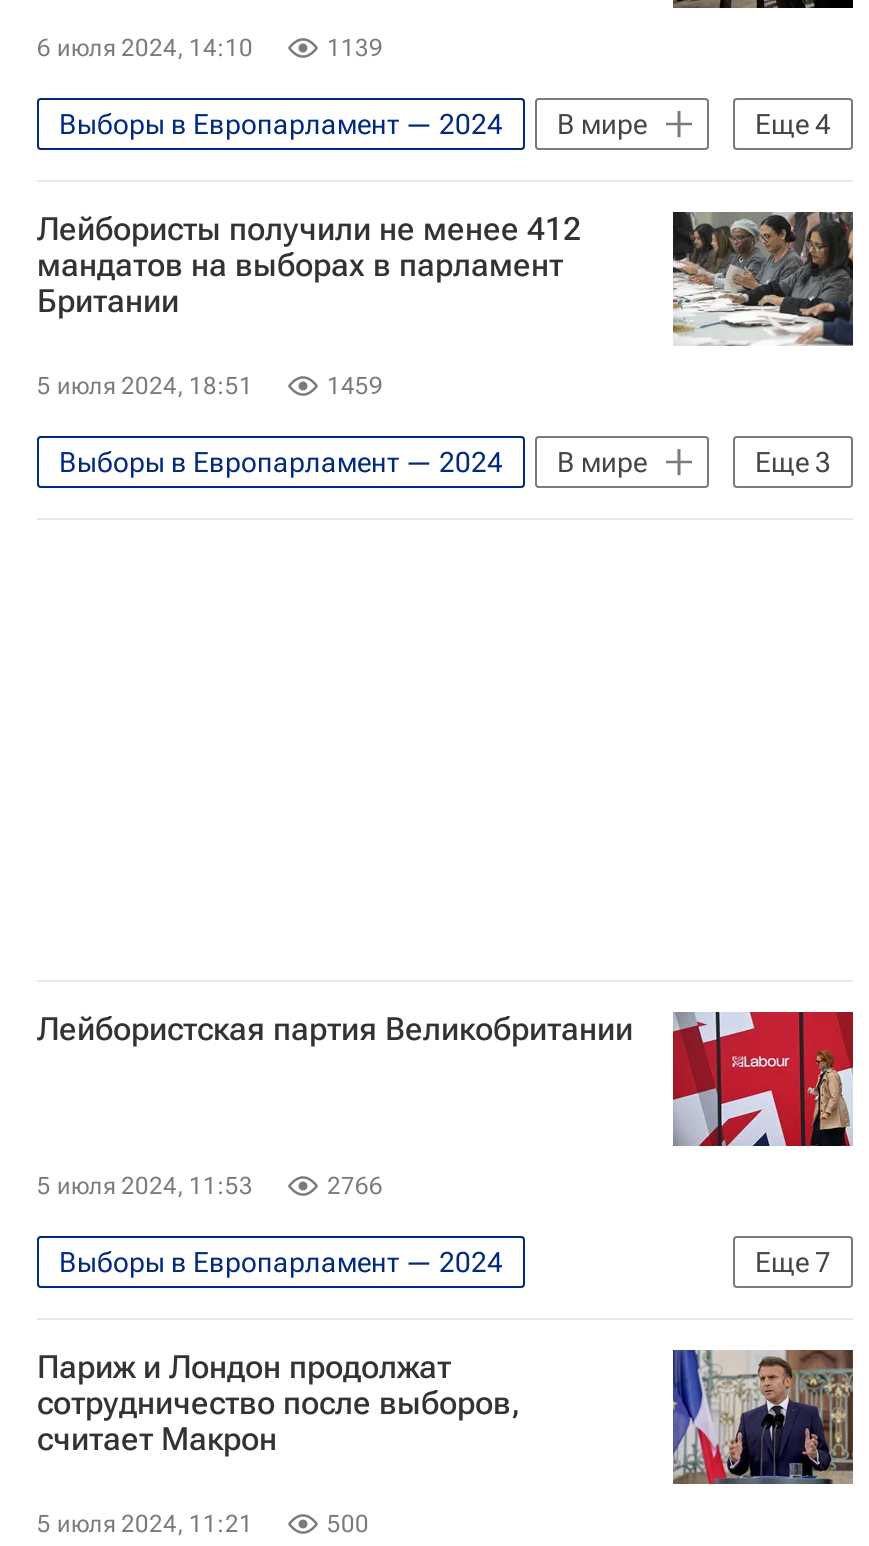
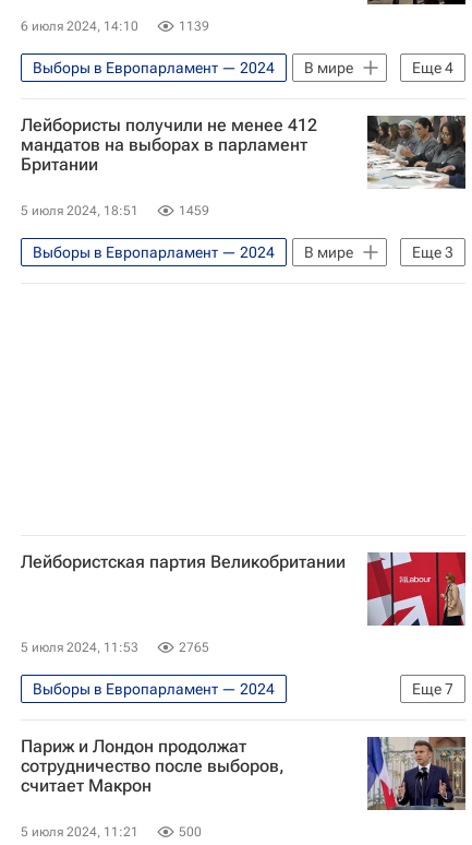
- 2766
+ 2765
